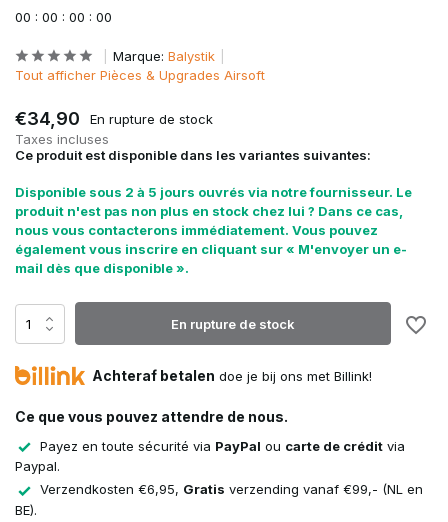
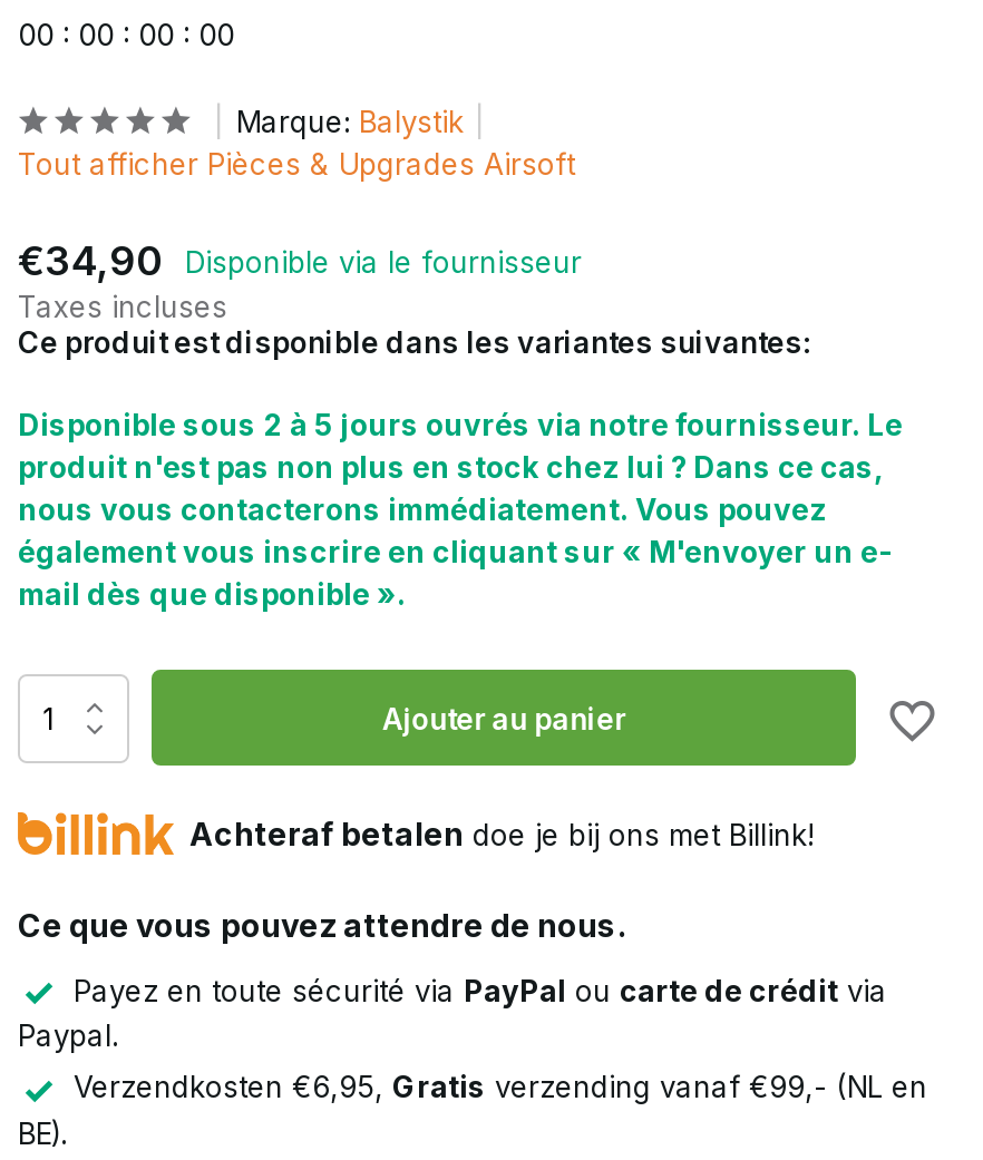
- En rupture de stock
+ Disponible via le fournisseur

- En rupture de stock
+ Ajouter au panier
